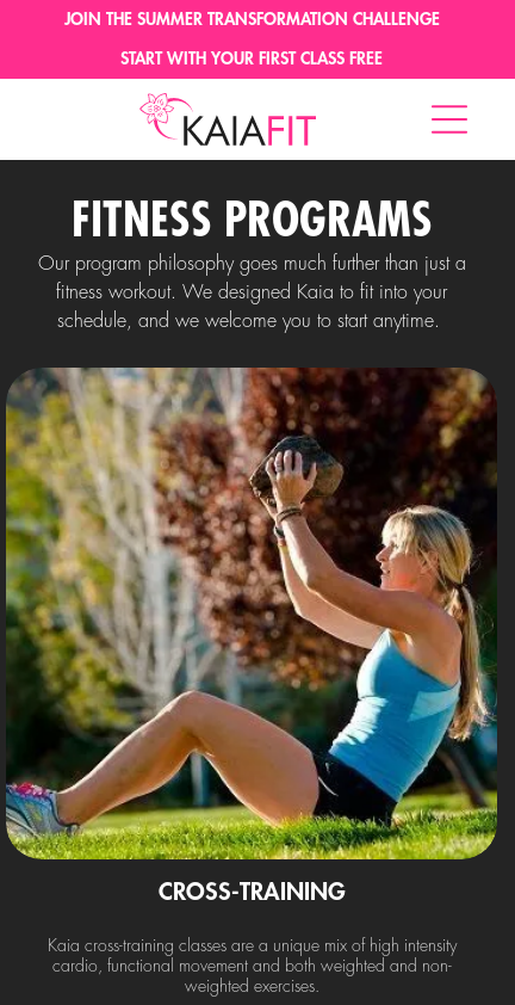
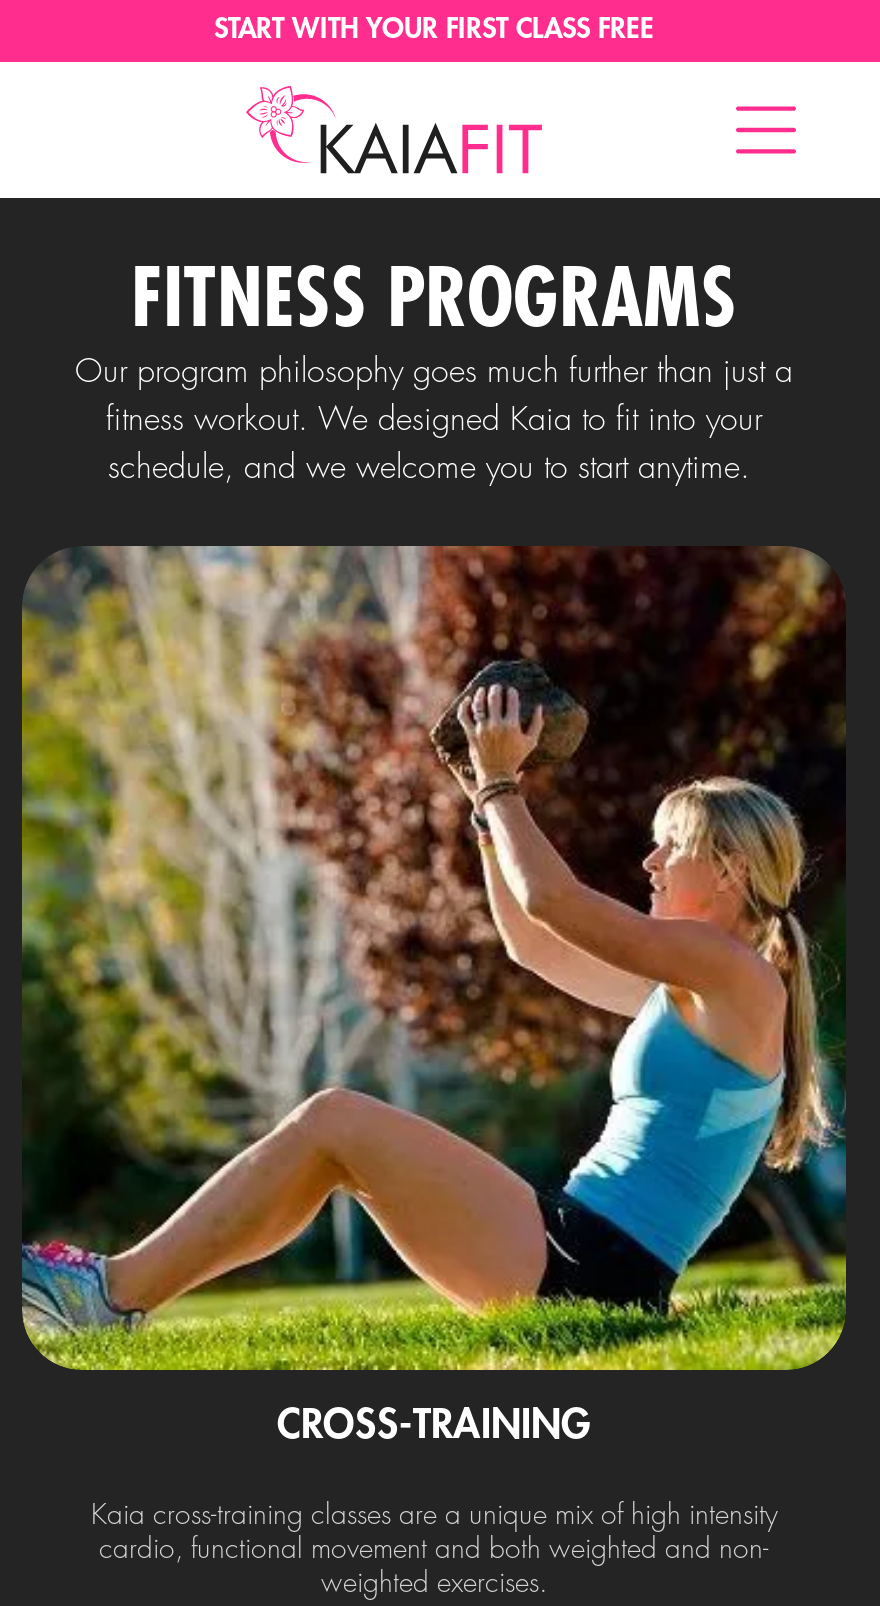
- JOIN THE SUMMER TRANSFORMATION CHALLENGE
